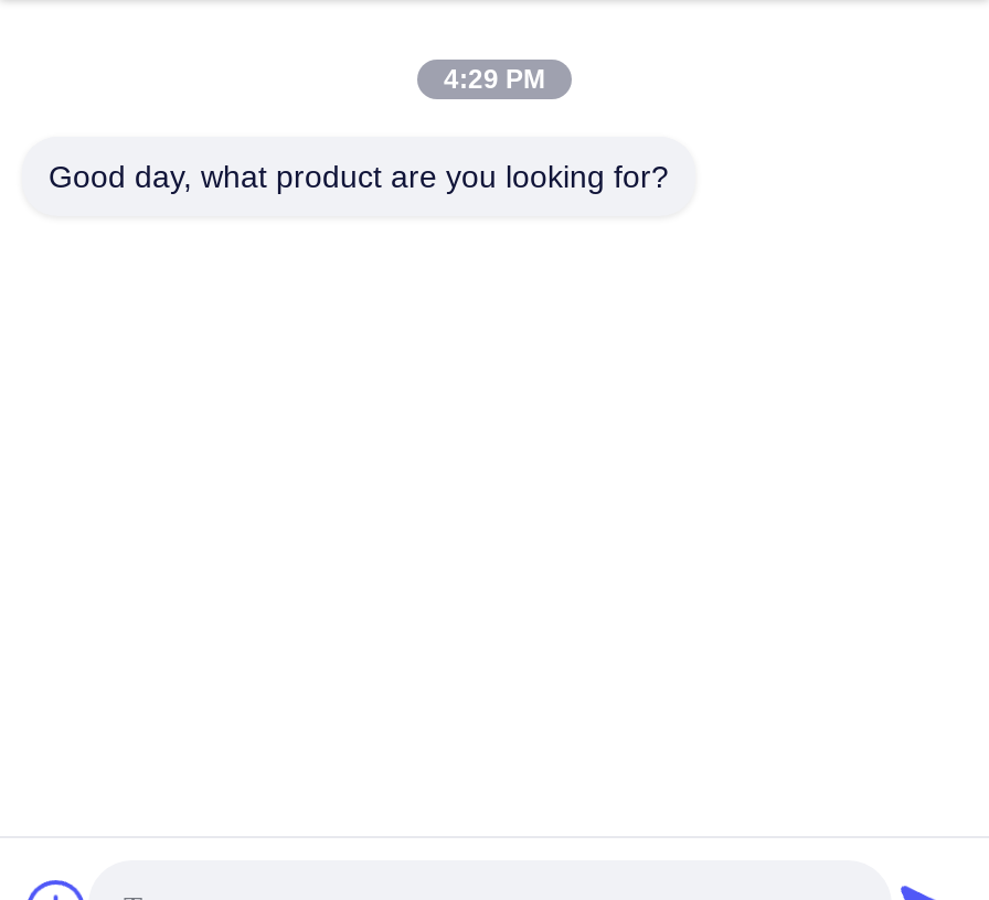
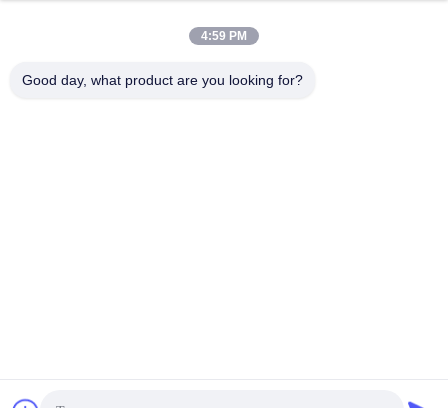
- 4:29 PM
+ 4:59 PM
